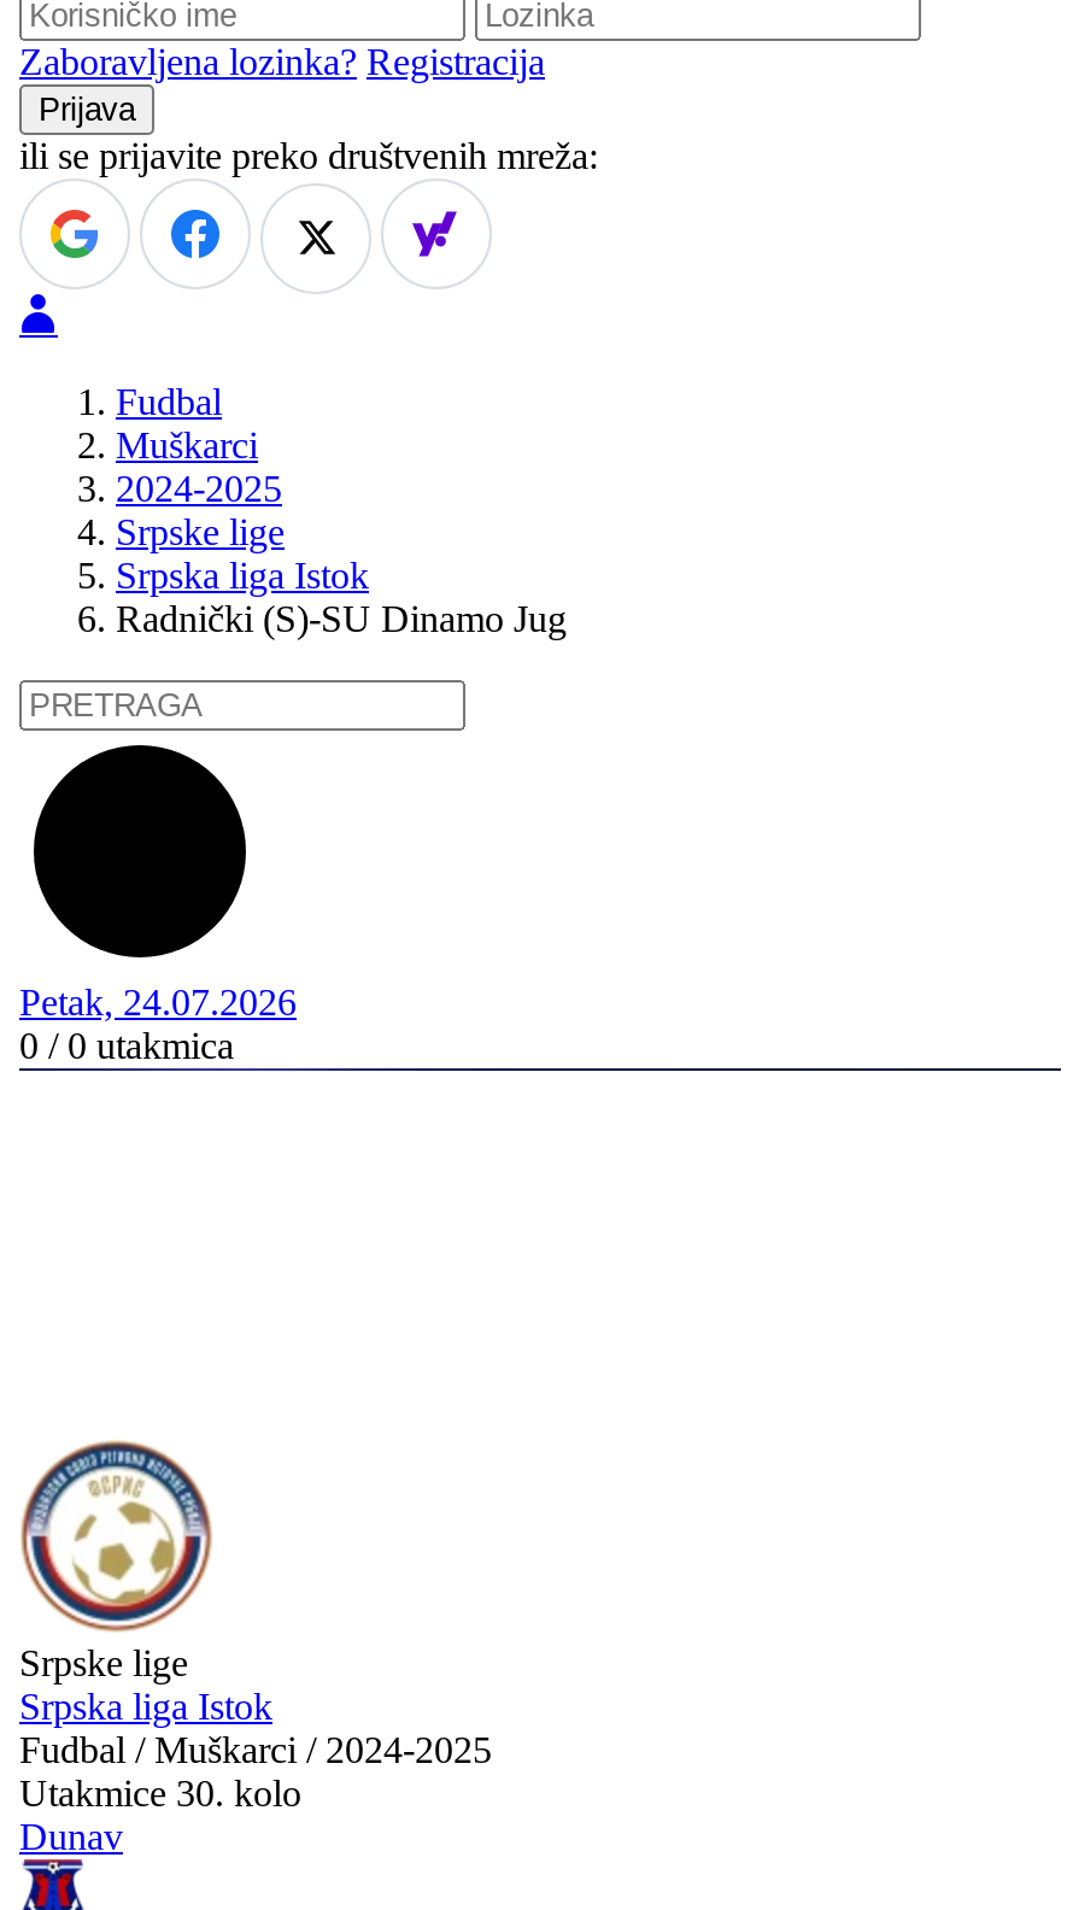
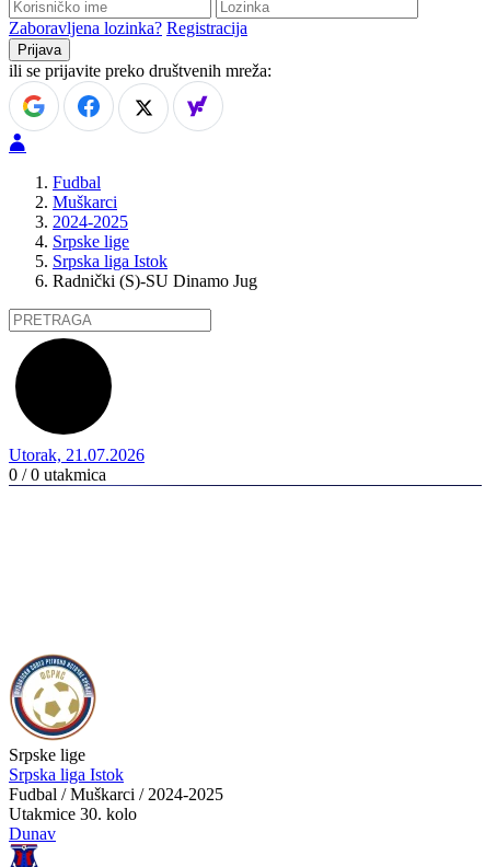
- Petak, 24.07.2026
+ Utorak, 21.07.2026
